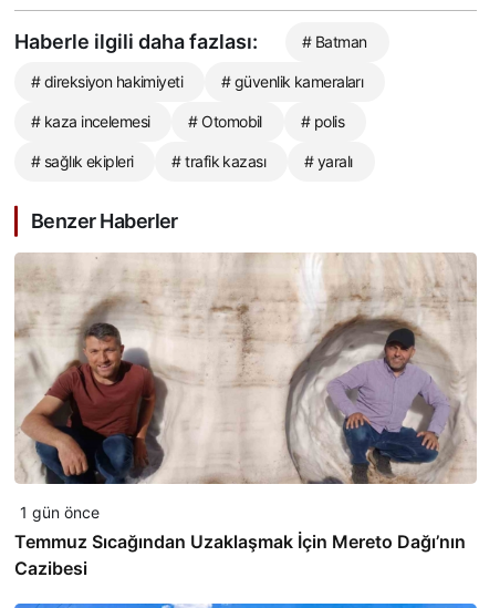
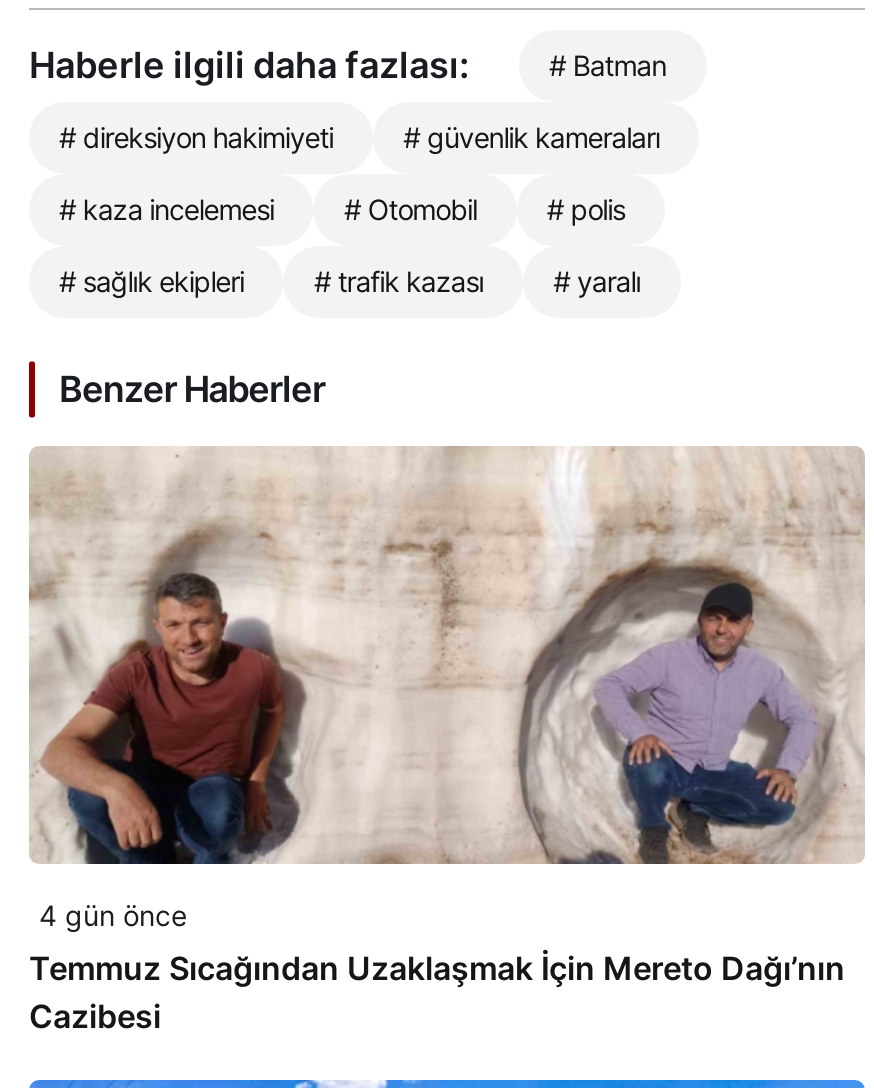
- 1 gün önce
+ 4 gün önce
